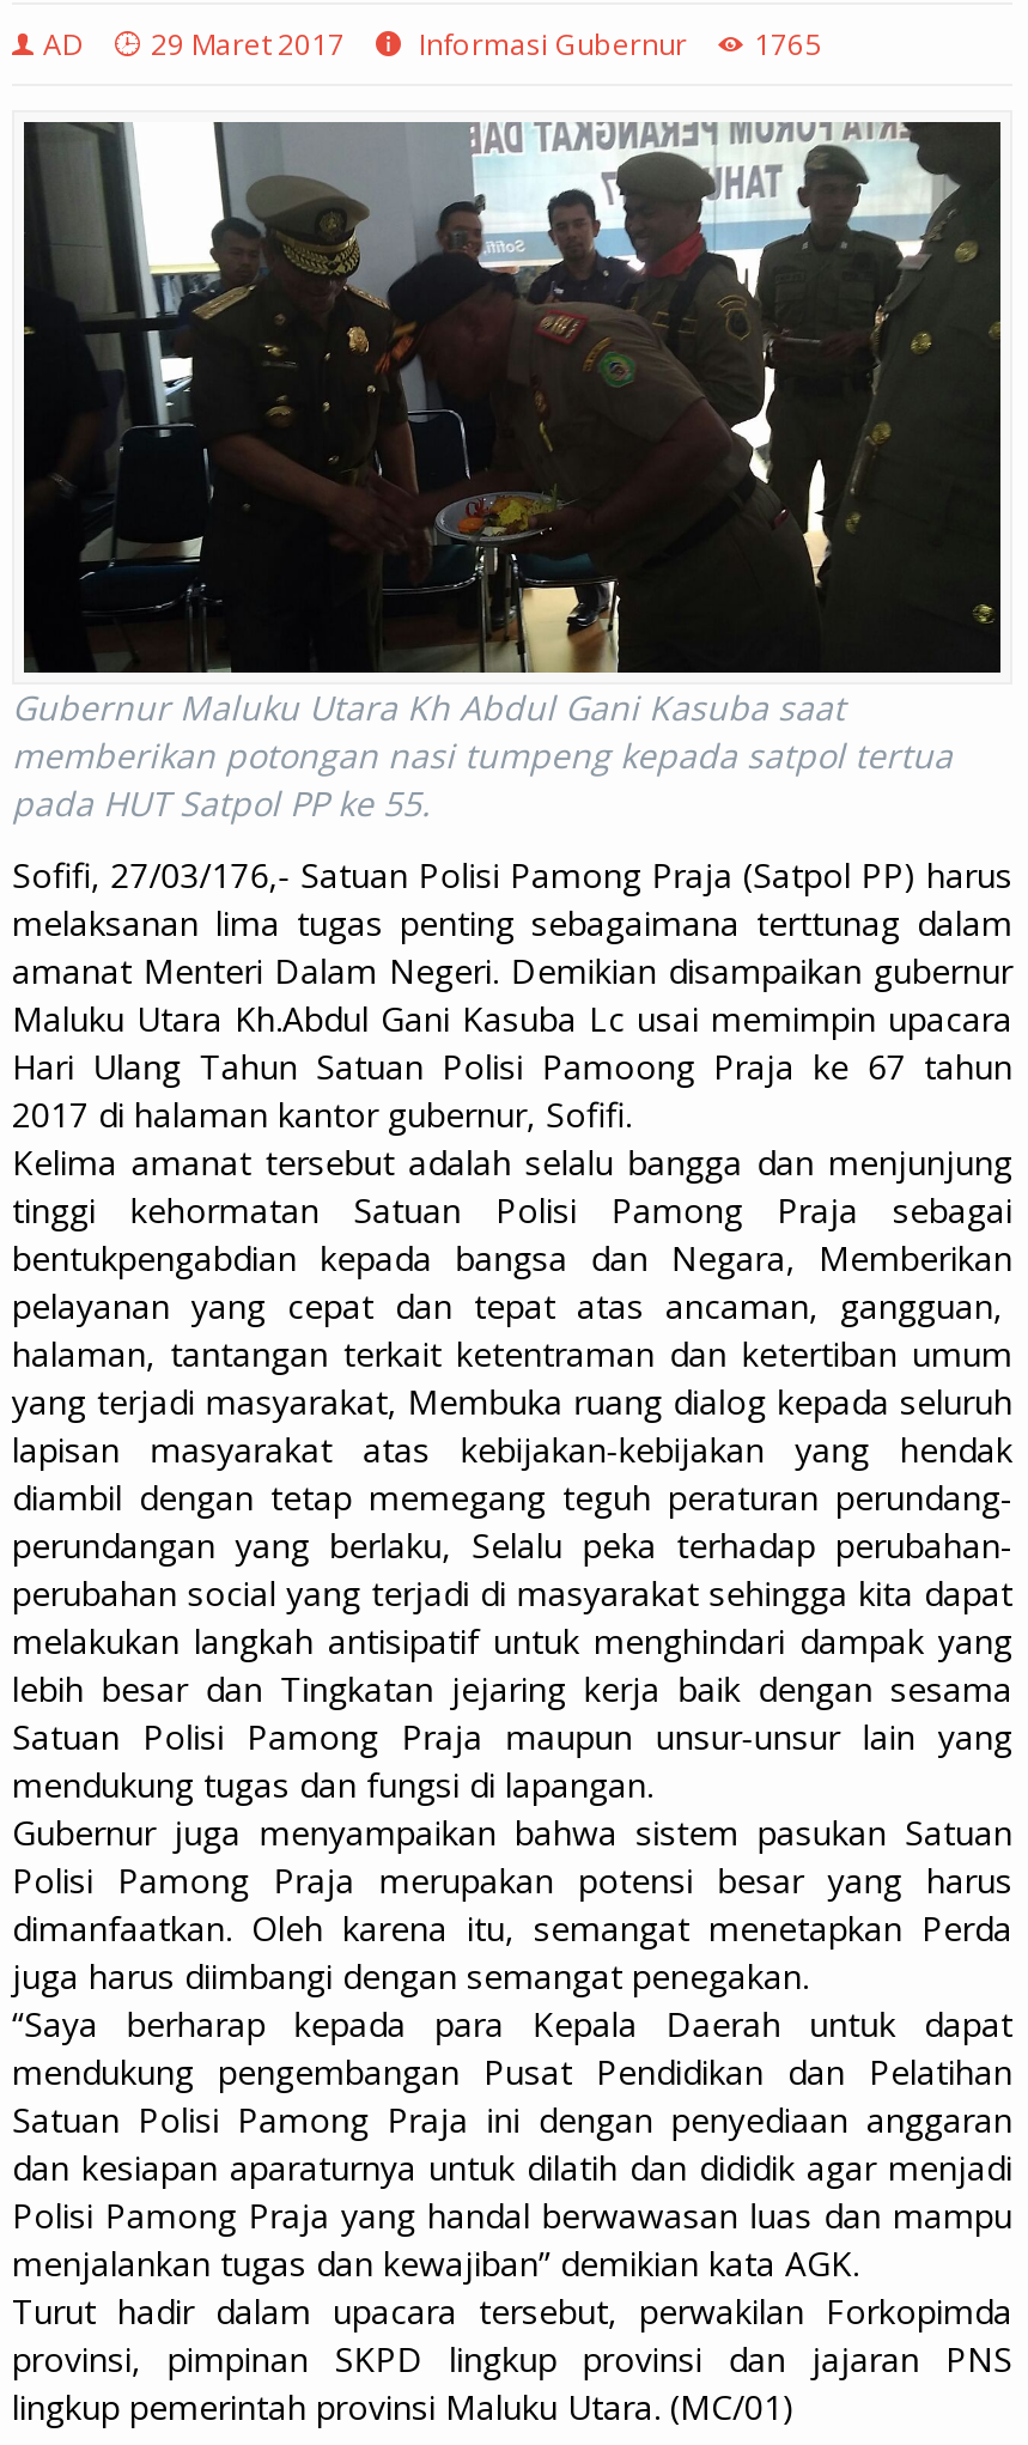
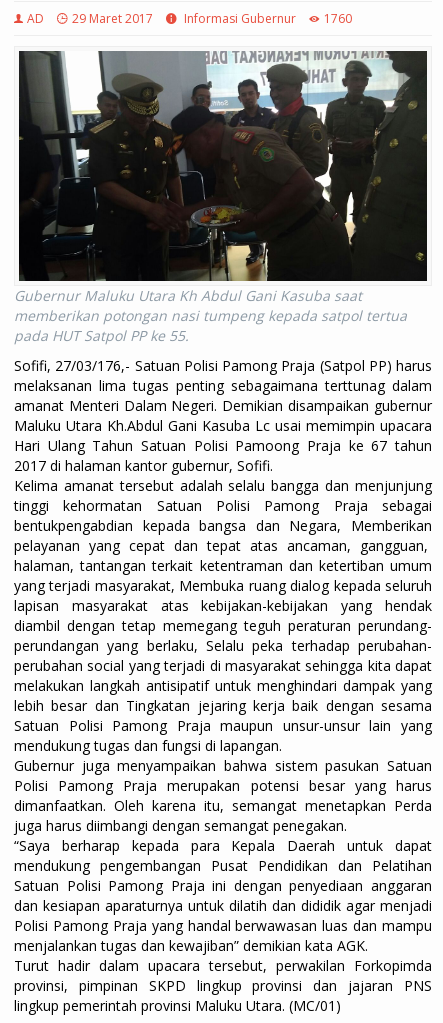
- AD 29 Maret 2017 Informasi Gubernur 1765
+ AD 29 Maret 2017 Informasi Gubernur 1760
